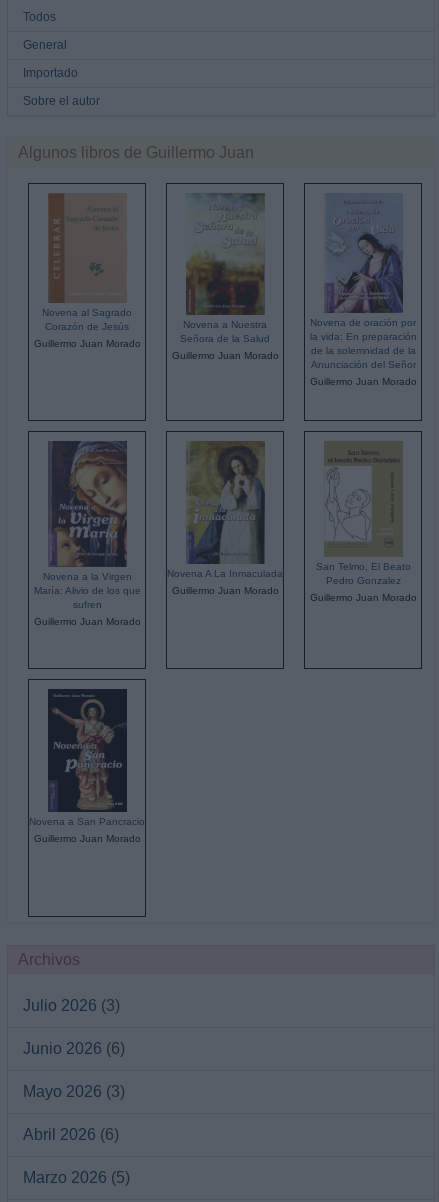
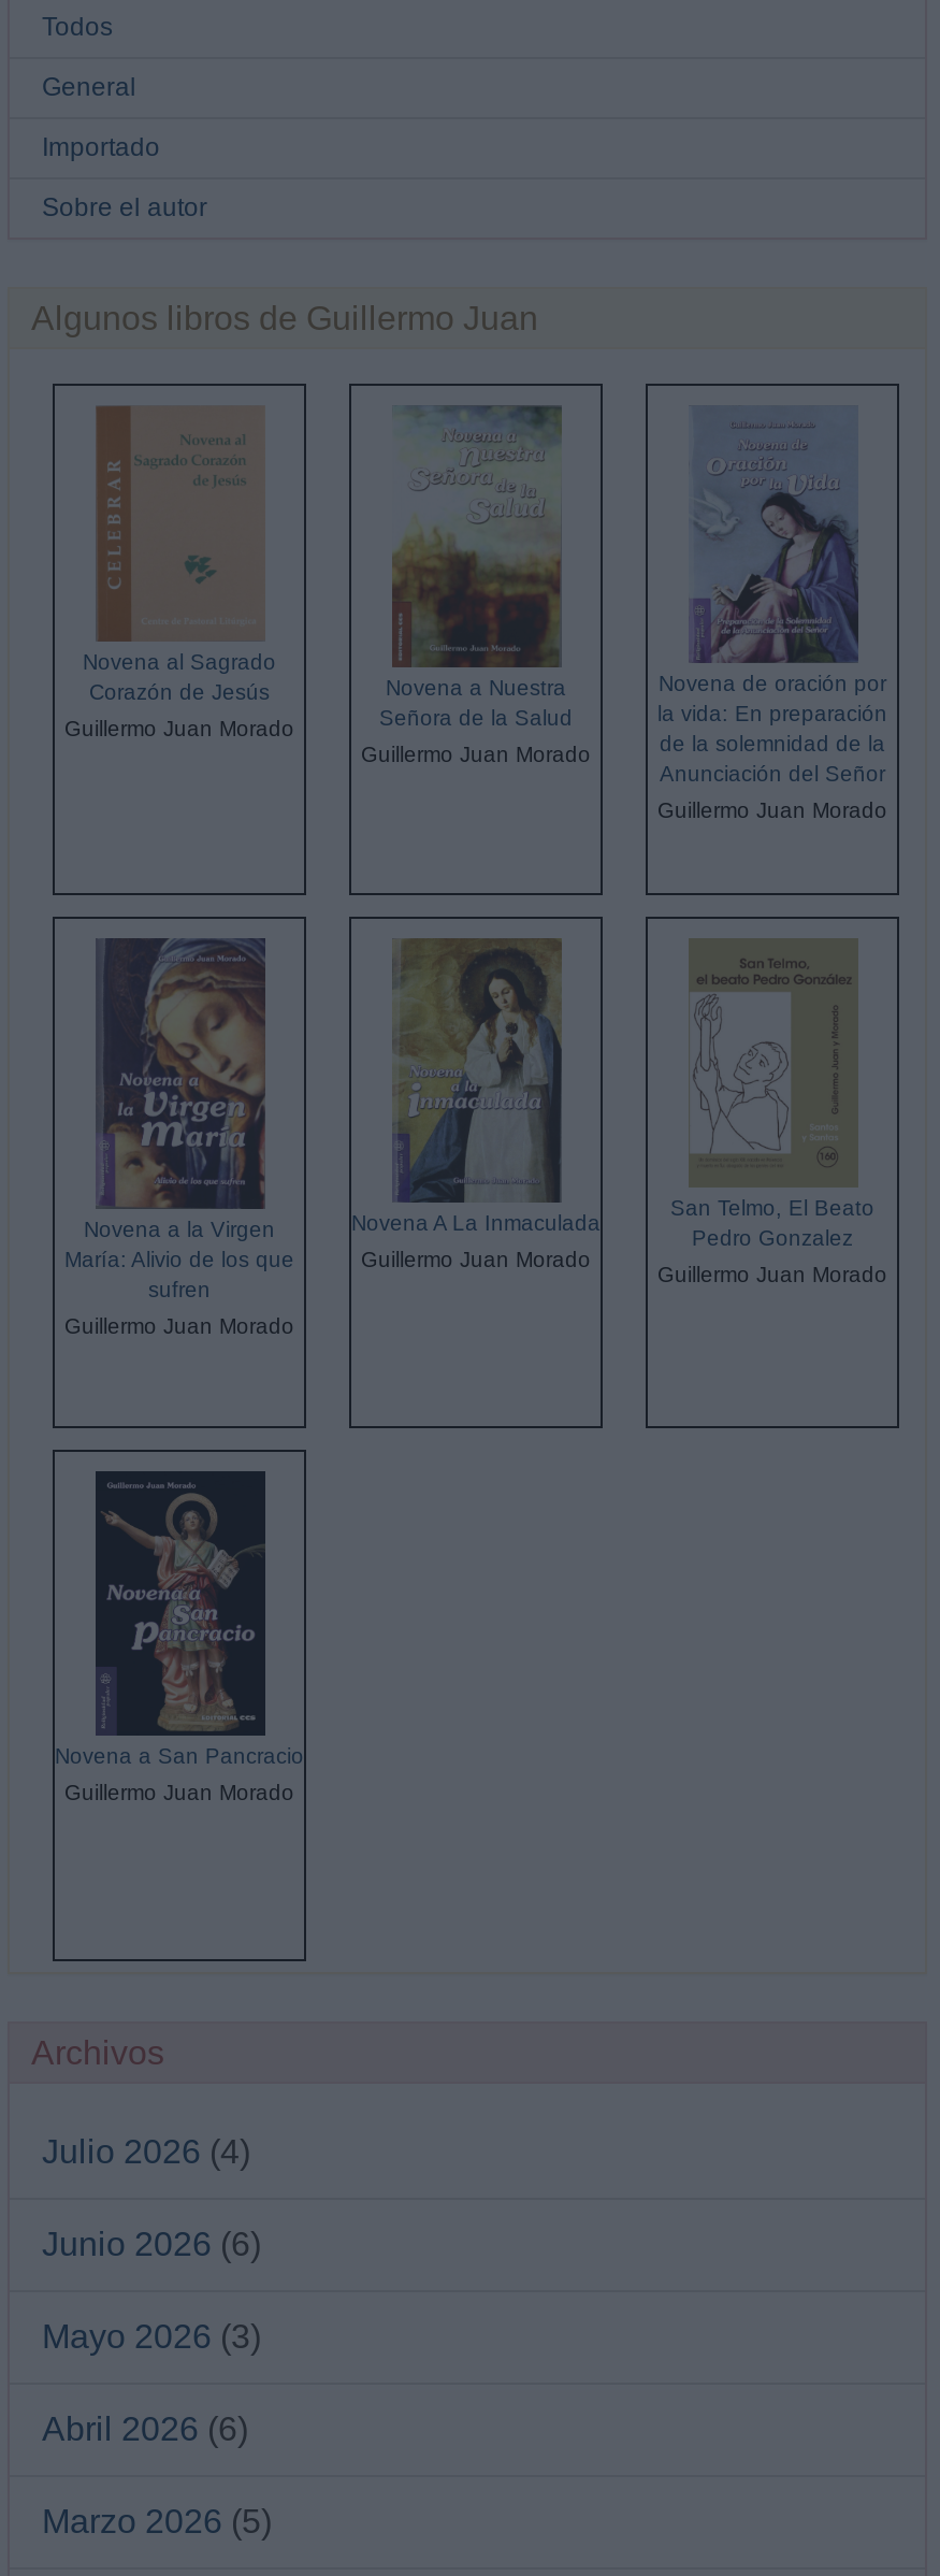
- Julio 2026 (3)
+ Julio 2026 (4)
